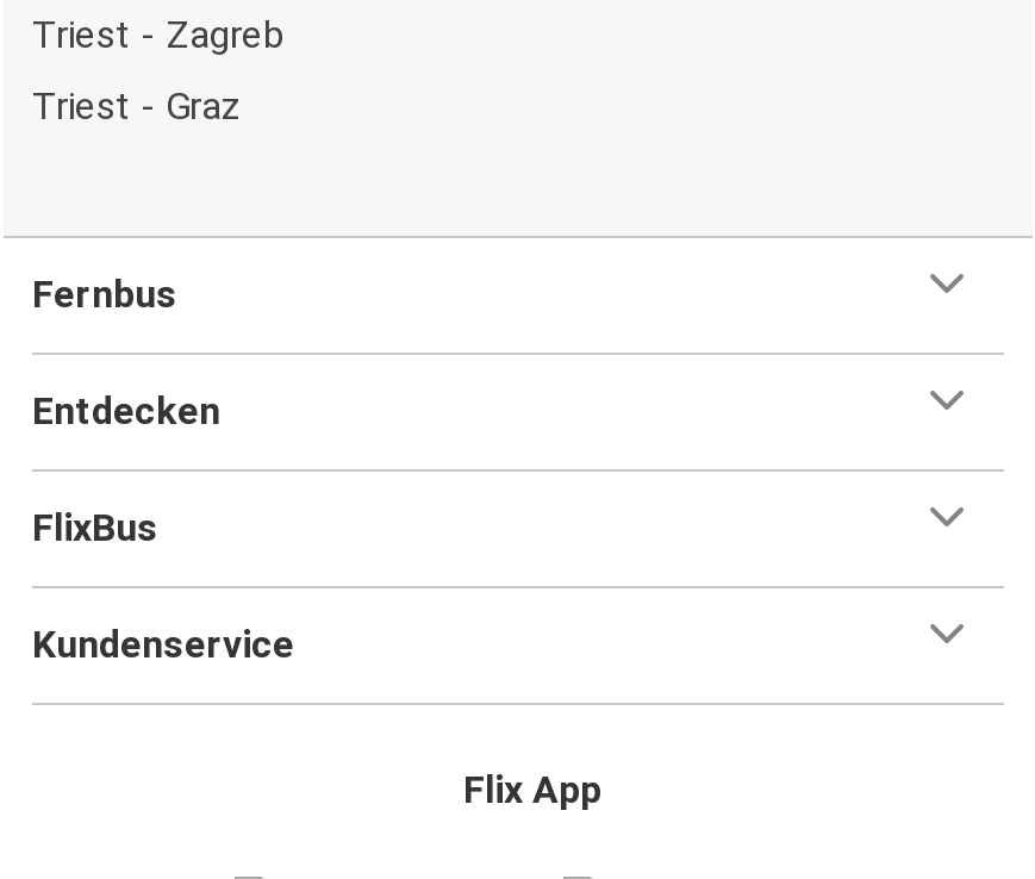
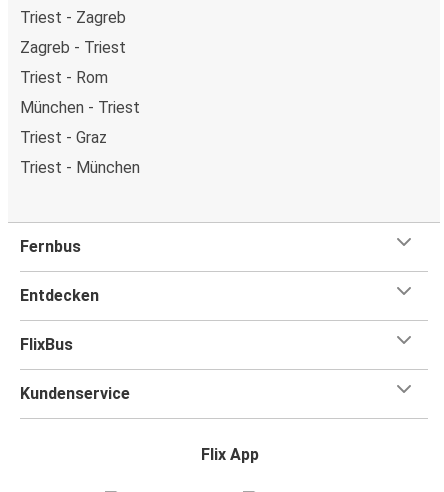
+ Zagreb - Triest
+ Triest - Rom
+ München - Triest

+ Triest - München
